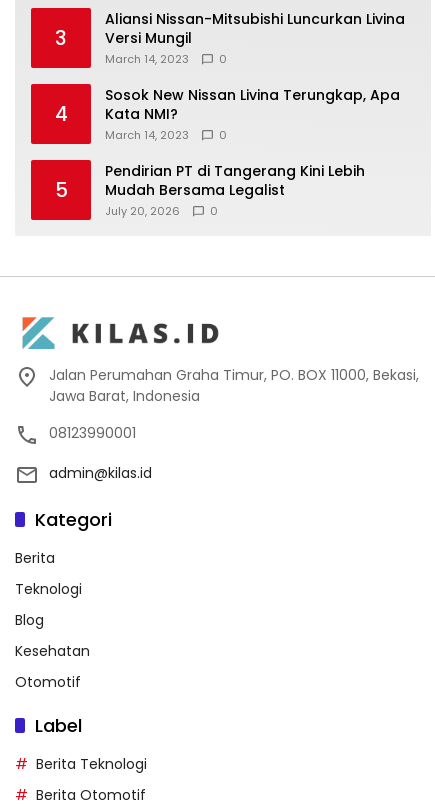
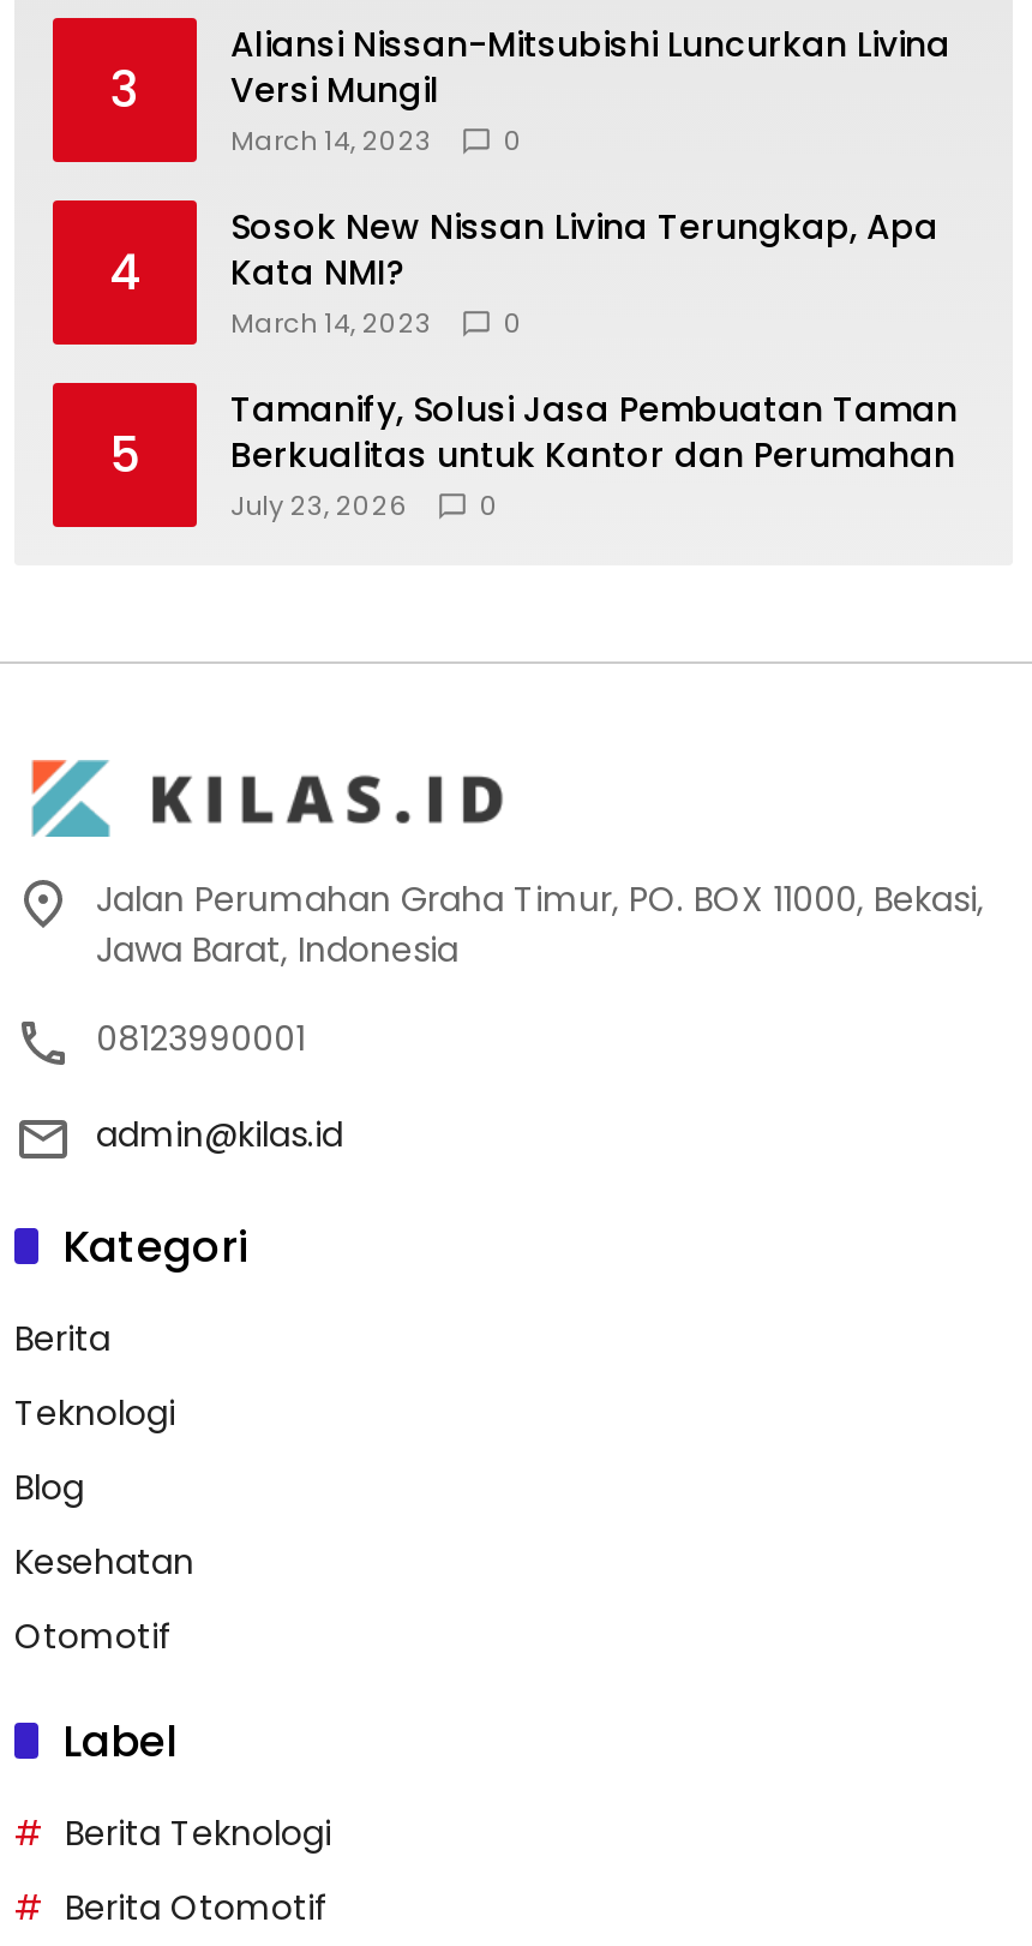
- Pendirian PT di Tangerang Kini Lebih
- Mudah Bersama Legalist
- July 20, 2026
+ Tamanify, Solusi Jasa Pembuatan Taman
+ Berkualitas untuk Kantor dan Perumahan
+ July 23, 2026
